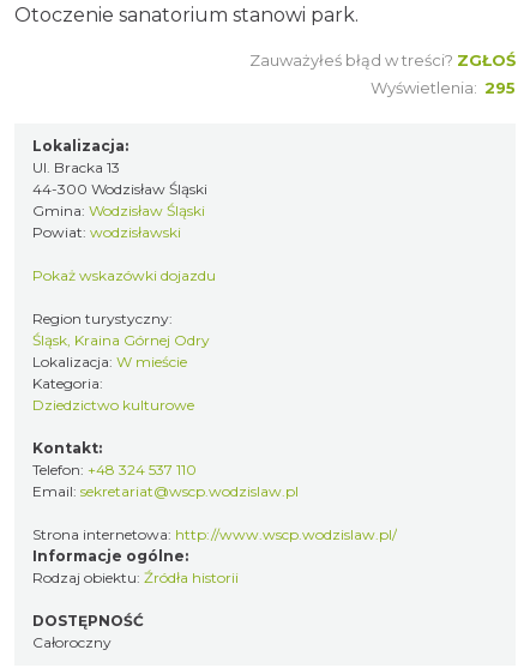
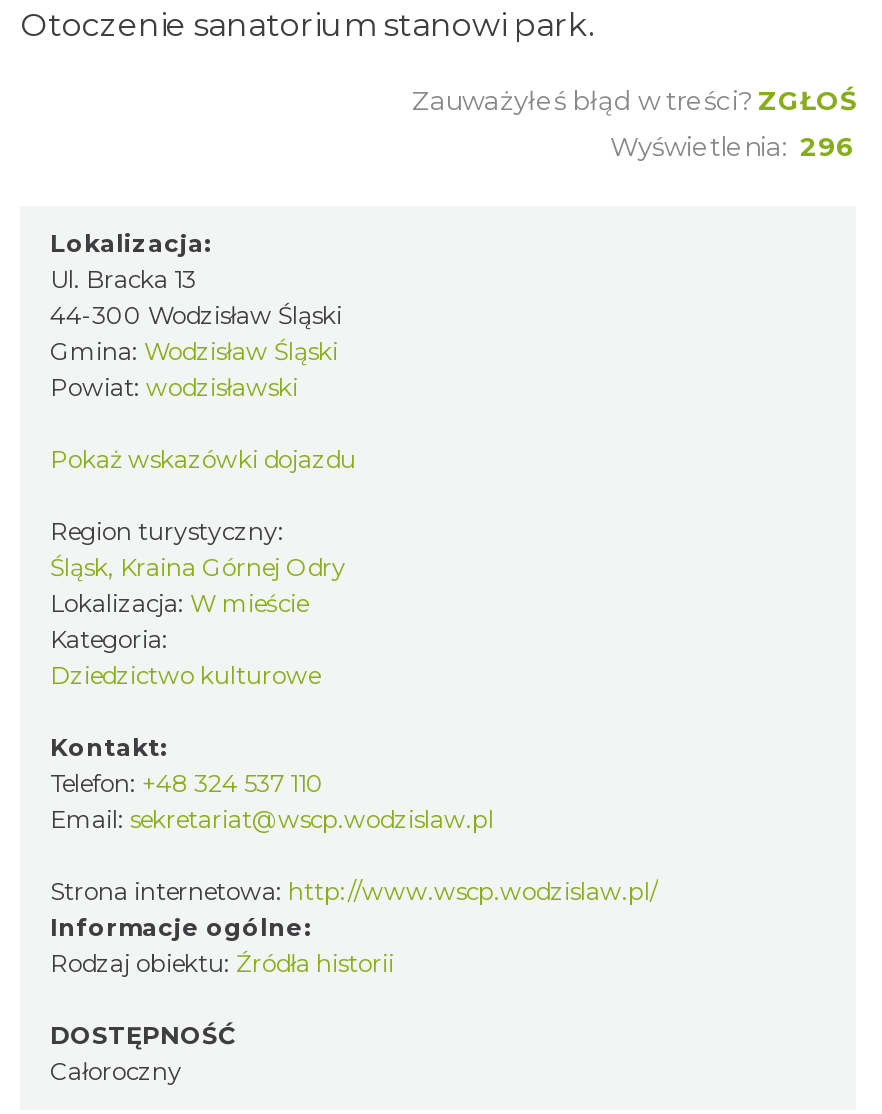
- Wyświetlenia: 295
+ Wyświetlenia: 296
